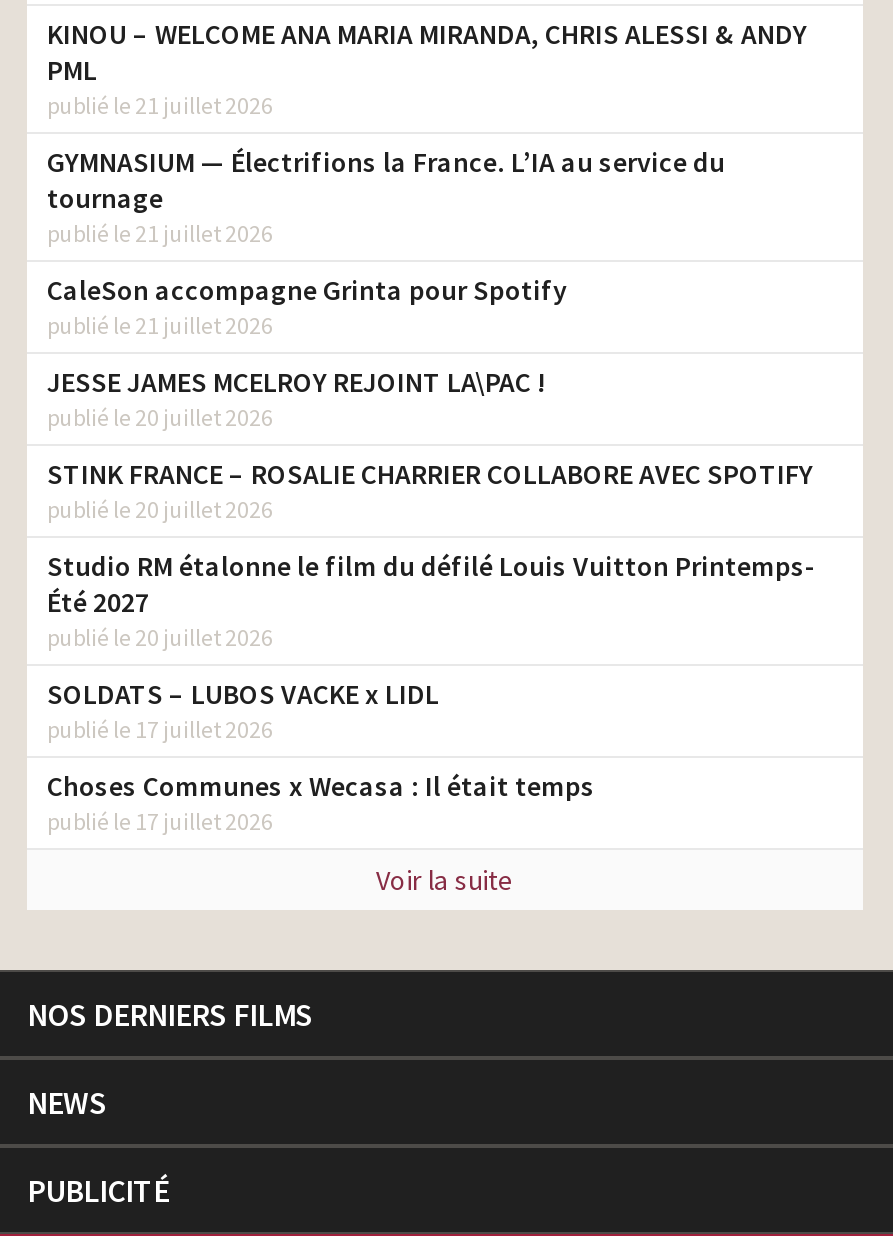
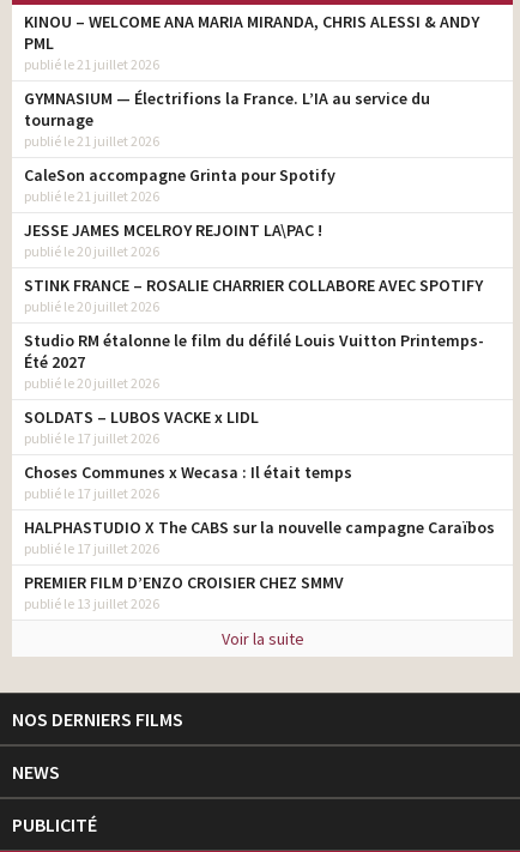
+ HALPHASTUDIO X The CABS sur la nouvelle campagne Caraïbos
+ publié le 17 juillet 2026
+ PREMIER FILM D’ENZO CROISIER CHEZ SMMV
+ publié le 13 juillet 2026
